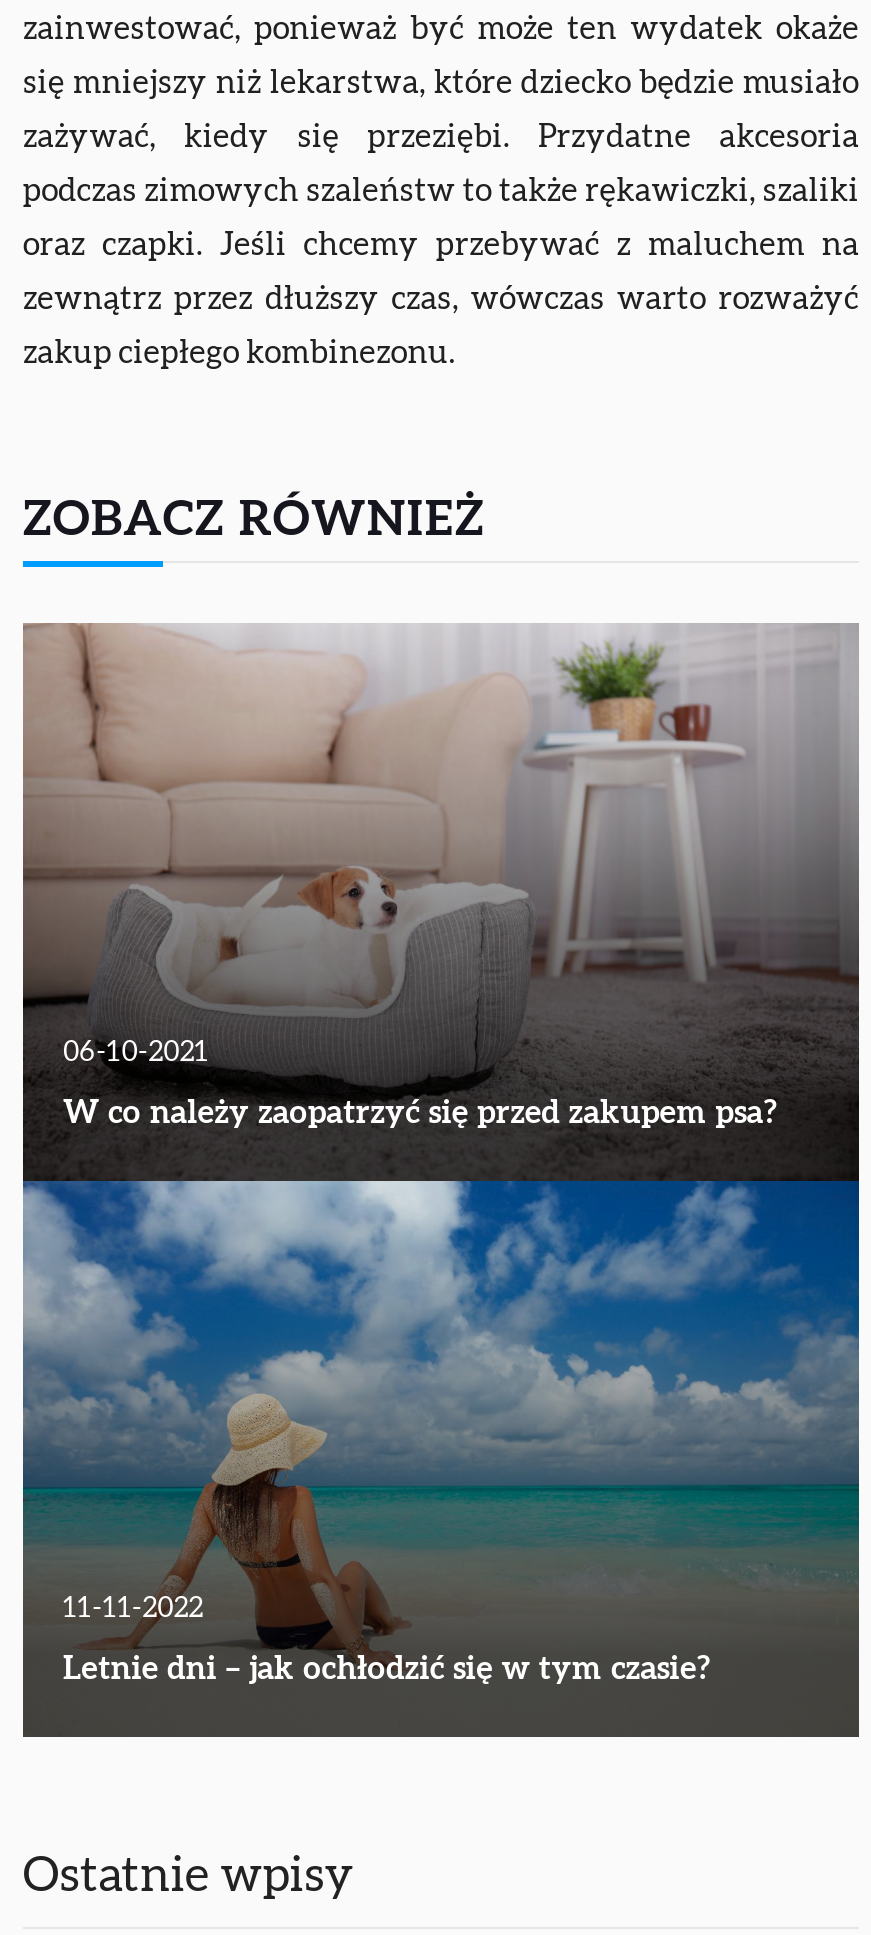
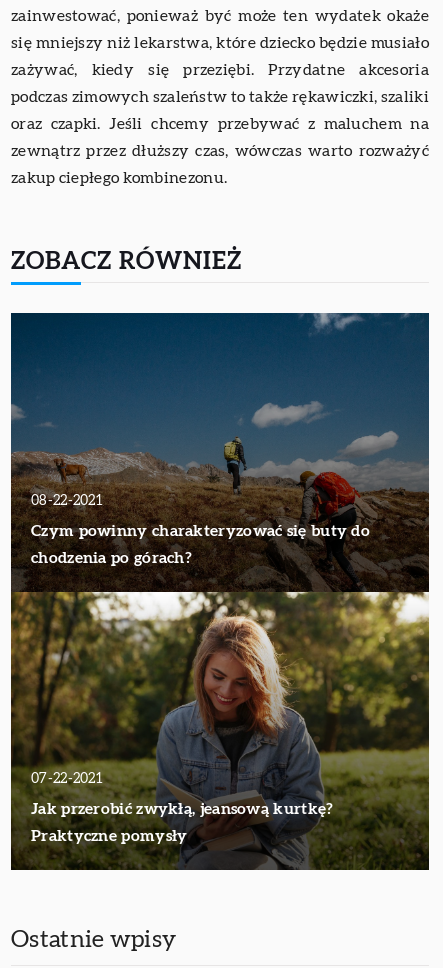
- [image]
- 06-10-2021
- W co należy zaopatrzyć się przed zakupem psa?
+ [image]
+ 08-22-2021
+ Czym powinny charakteryzować się buty do
+ chodzenia po górach?

- [image]
- 11-11-2022
- Letnie dni – jak ochłodzić się w tym czasie?
+ [image]
+ 07-22-2021
+ Jak przerobić zwykłą, jeansową kurtkę?
+ Praktyczne pomysły
